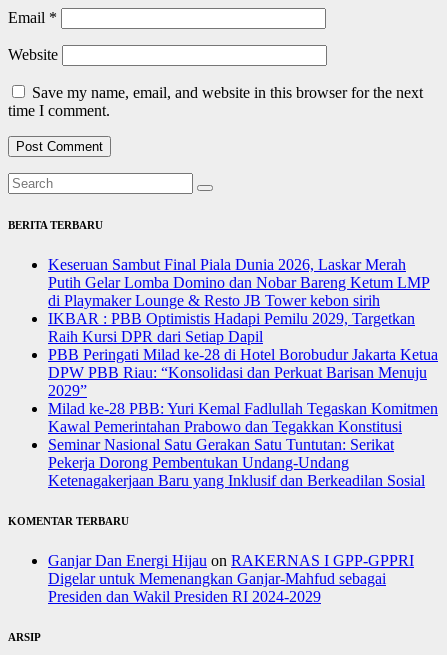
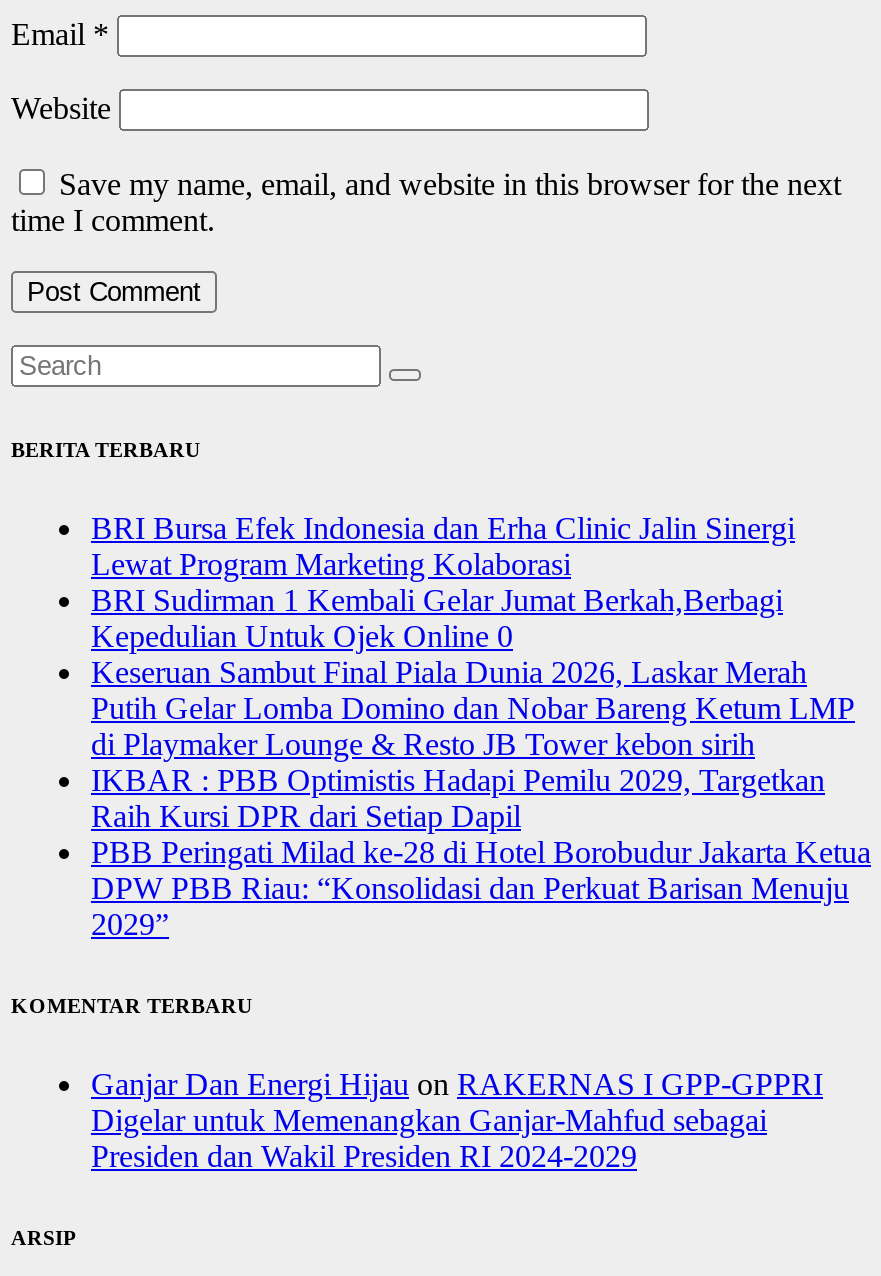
+ BRI Bursa Efek Indonesia dan Erha Clinic Jalin Sinergi
+ Lewat Program Marketing Kolaborasi
+ BRI Sudirman 1 Kembali Gelar Jumat Berkah,Berbagi
+ Kepedulian Untuk Ojek Online 0

moved down: Keseruan Sambut Final Piala Dunia 2026, Laskar Merah | Putih Gelar Lomba Domino dan Nobar Bareng Ketum LMP | di Playmaker Lounge & Resto JB Tower kebon sirih | IKBAR : PBB Optimistis Hadapi Pemilu 2029, Targetkan | Raih Kursi DPR dari Setiap Dapil | PBB Peringati Milad ke-28 di Hotel Borobudur Jakarta Ketua | DPW PBB Riau: “Konsolidasi dan Perkuat Barisan Menuju | 2029”

- Milad ke-28 PBB: Yuri Kemal Fadlullah Tegaskan Komitmen
- Kawal Pemerintahan Prabowo dan Tegakkan Konstitusi
- Seminar Nasional Satu Gerakan Satu Tuntutan: Serikat
- Pekerja Dorong Pembentukan Undang-Undang
- Ketenagakerjaan Baru yang Inklusif dan Berkeadilan Sosial
